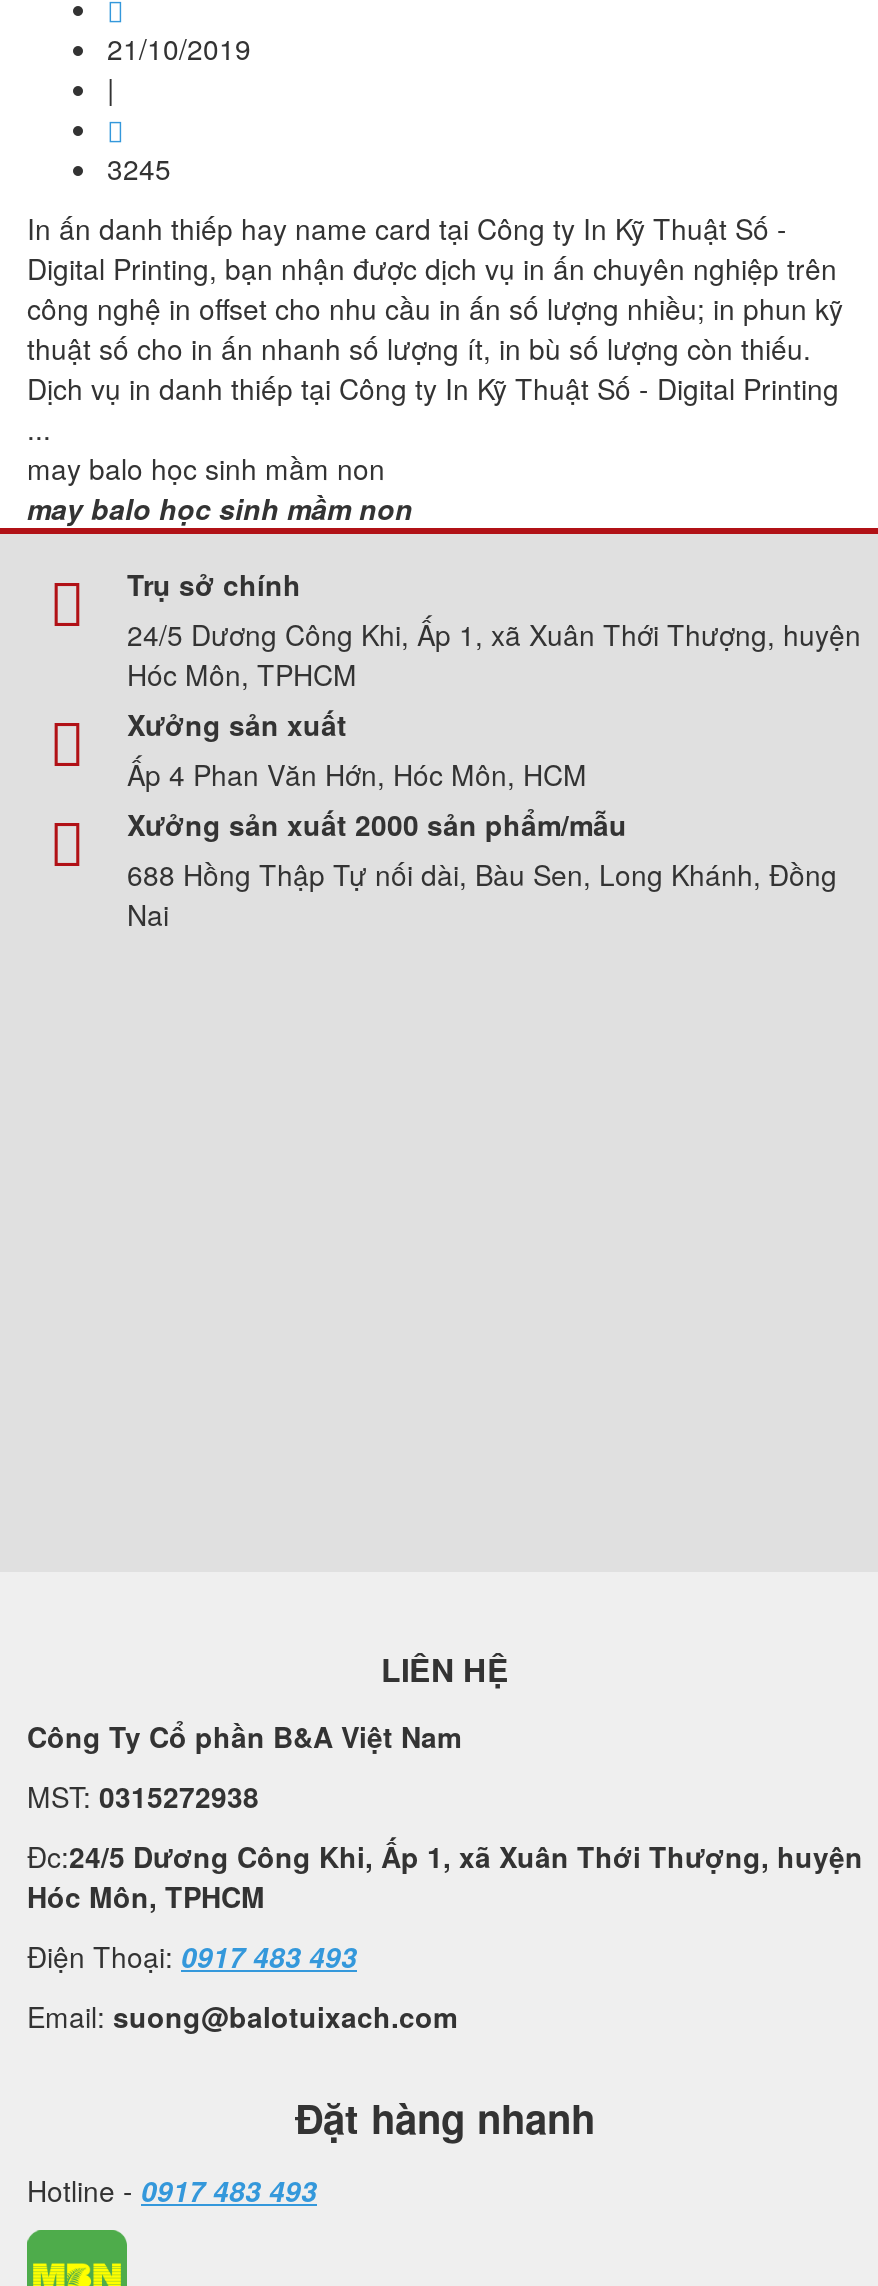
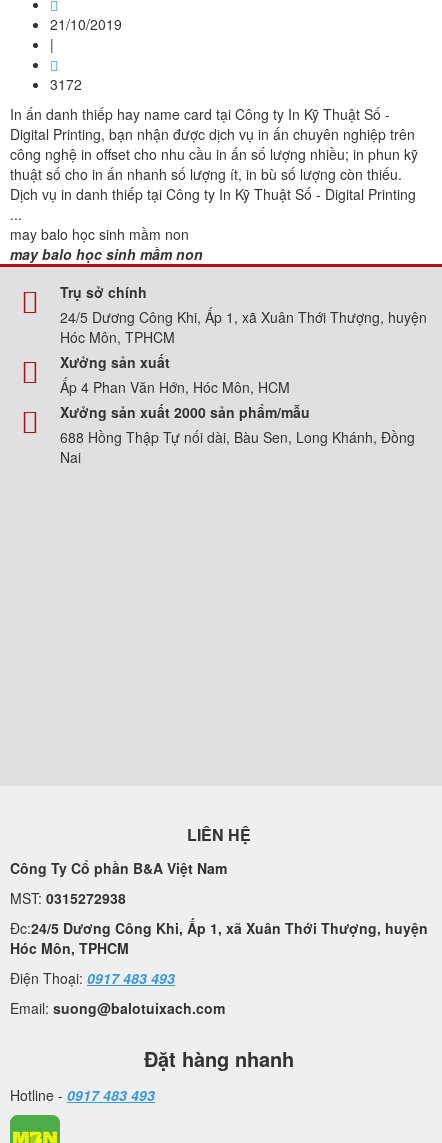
- 3245
+ 3172
